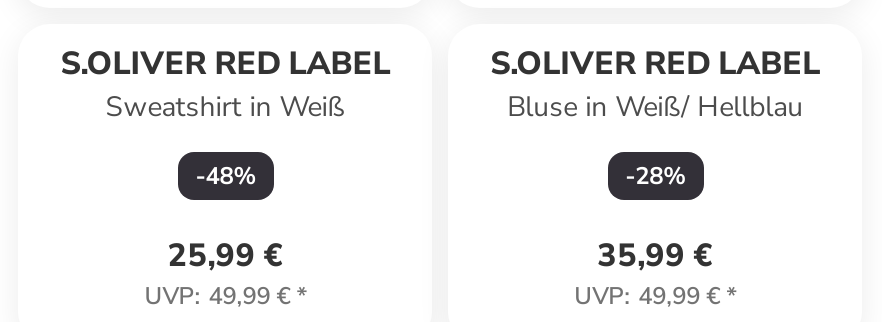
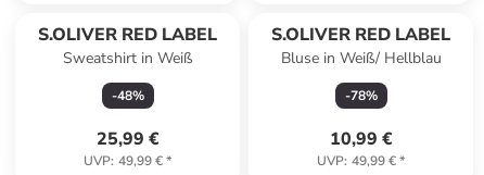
- -28%
+ -78%

- 35,99 €
+ 10,99 €
